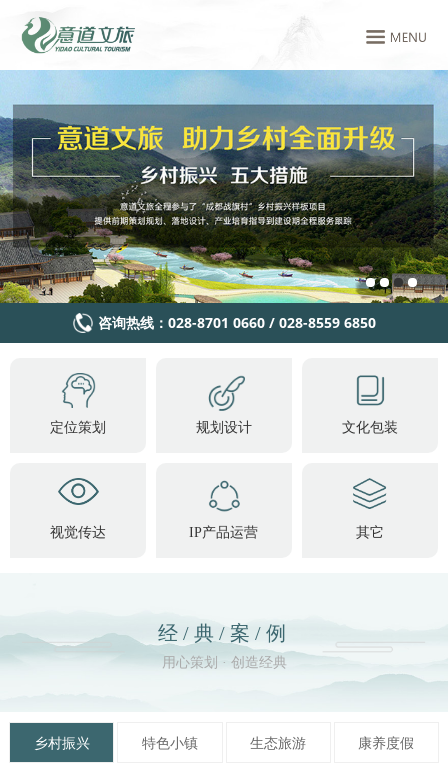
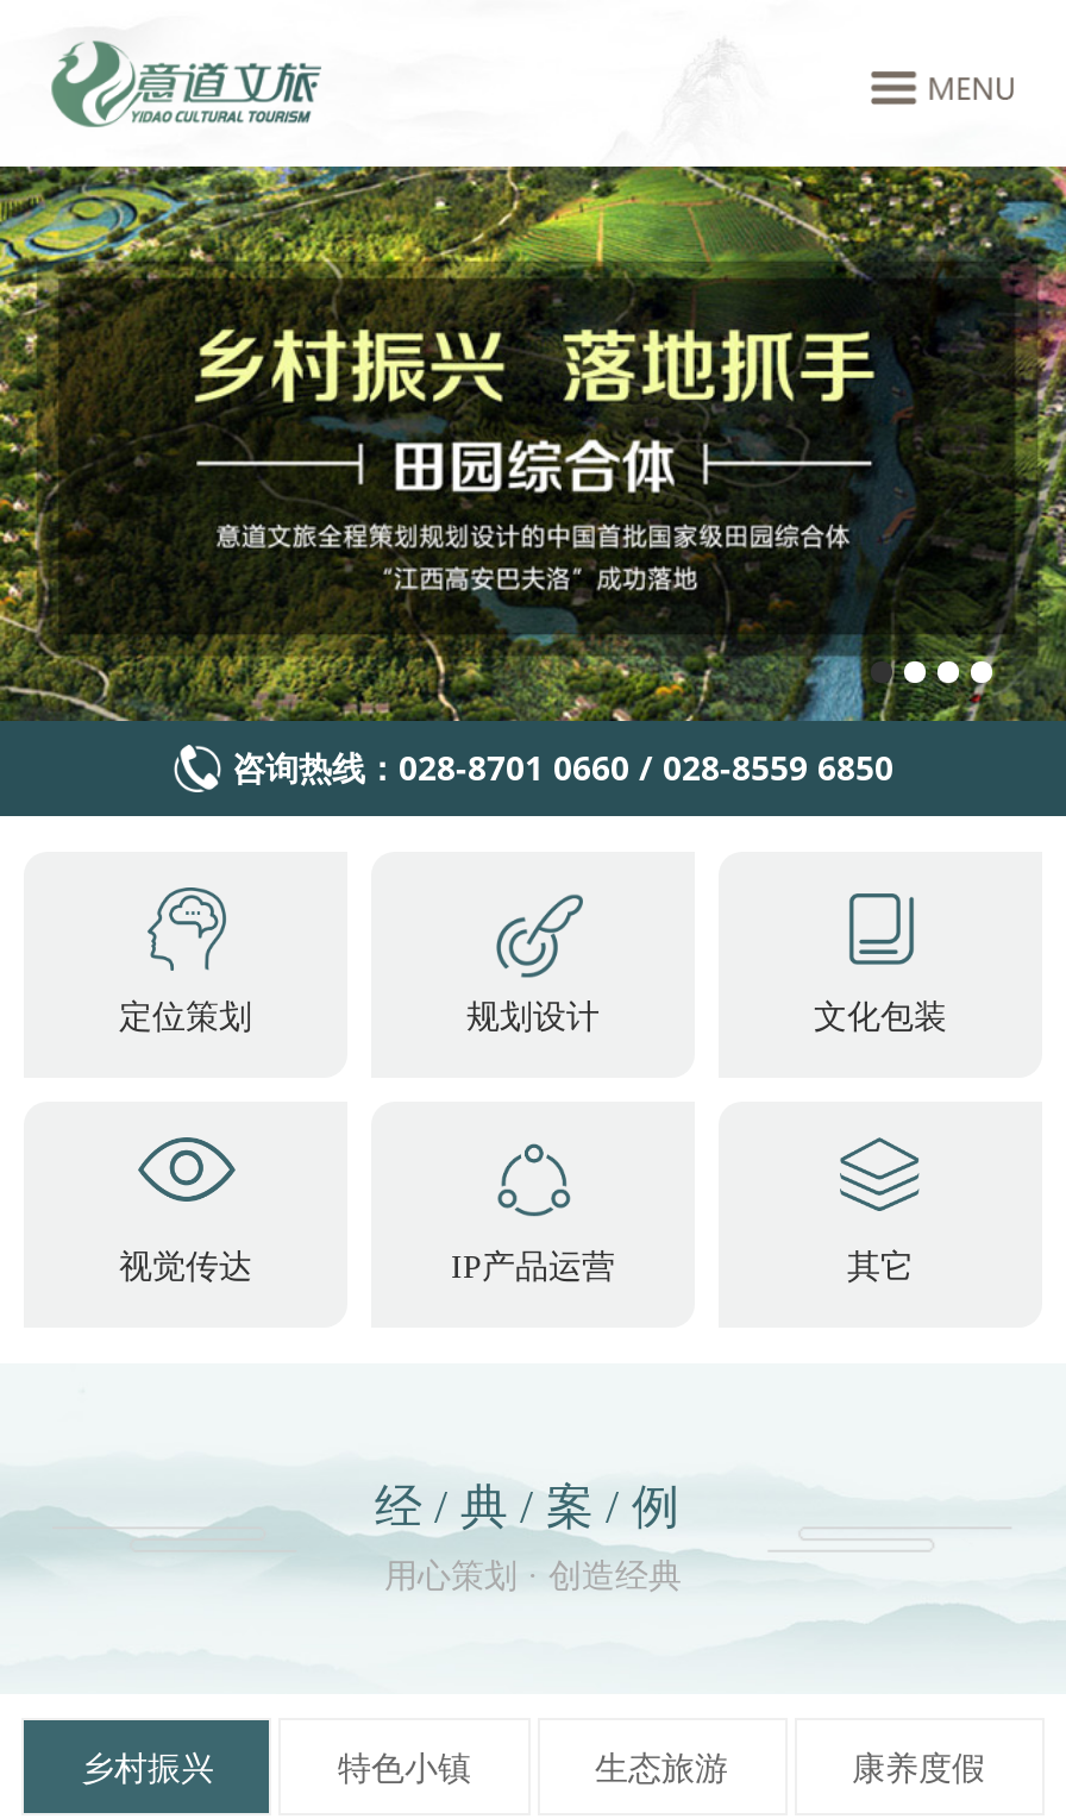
- [image]
+ [image]
